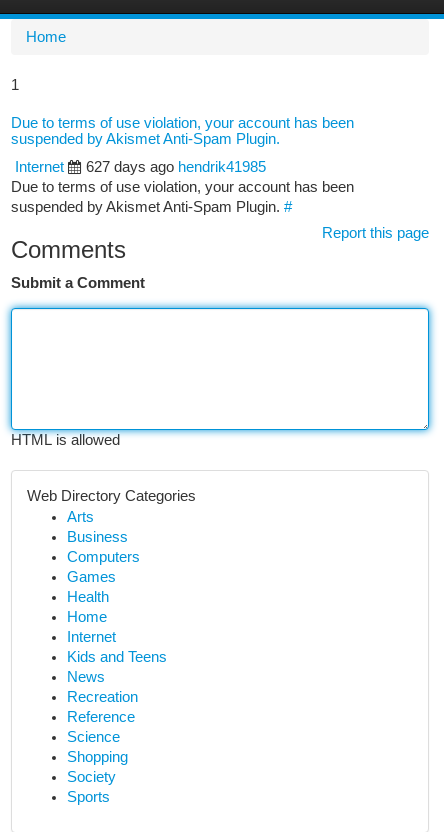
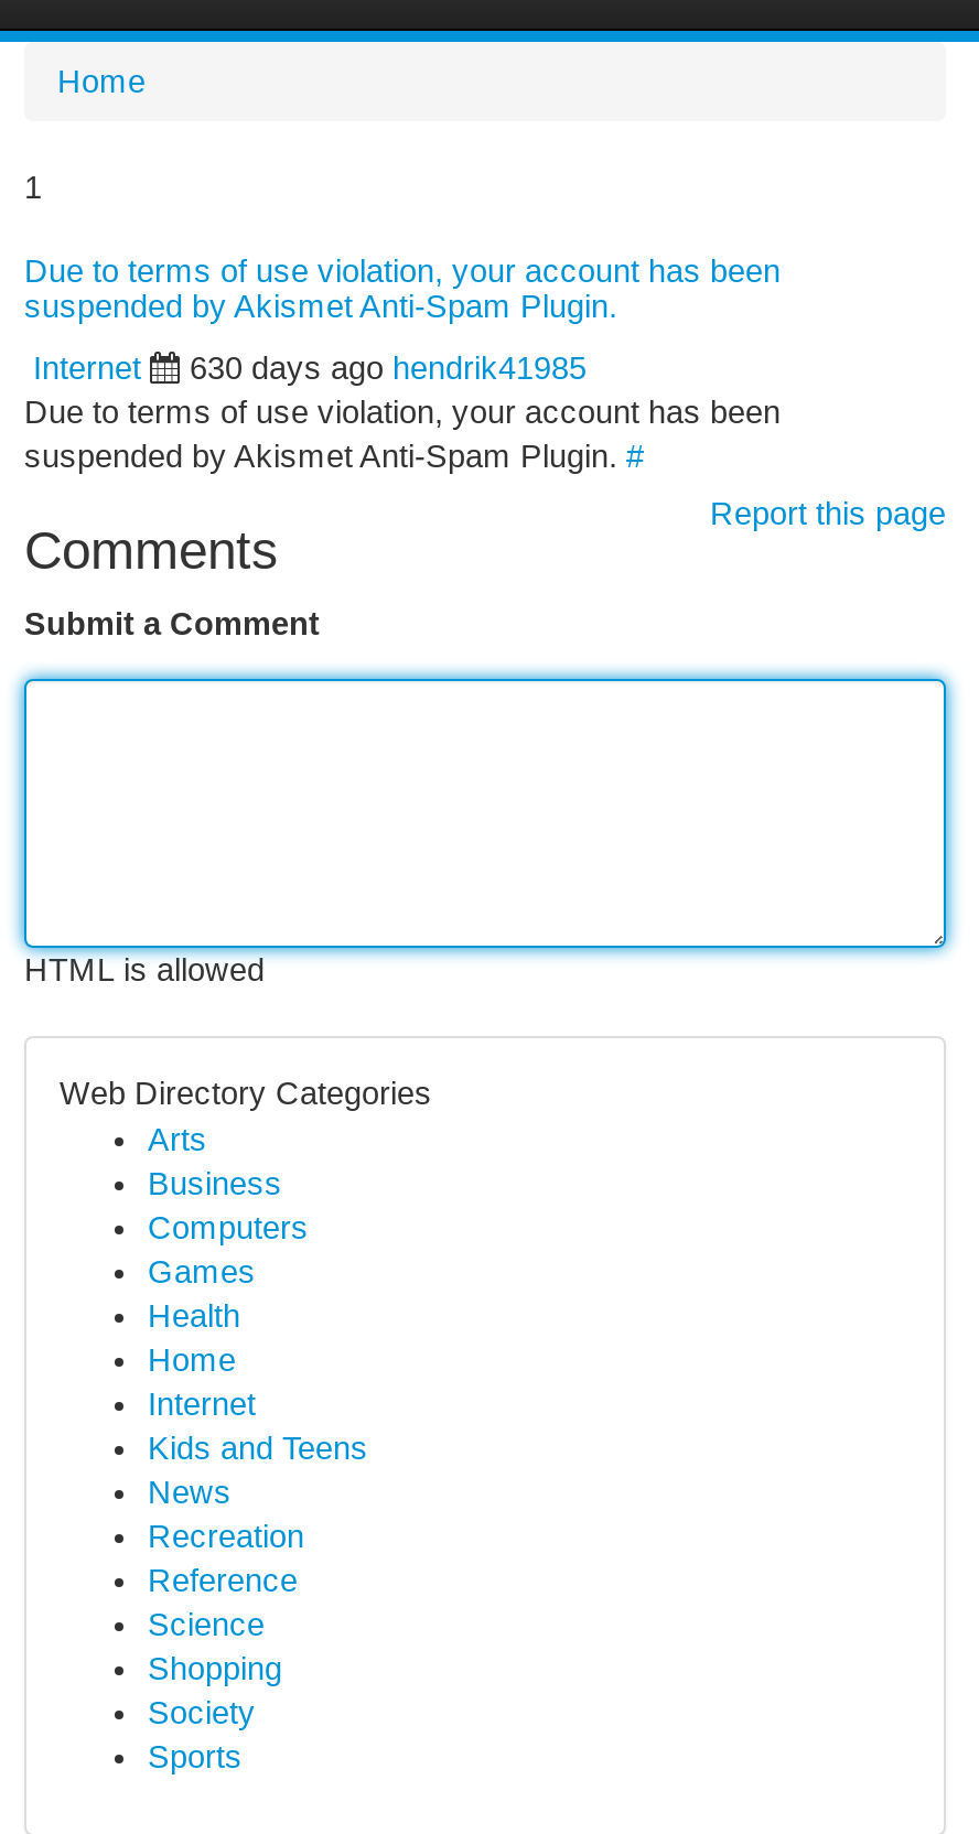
- 627 days ago hendrik41985
+ 630 days ago hendrik41985
